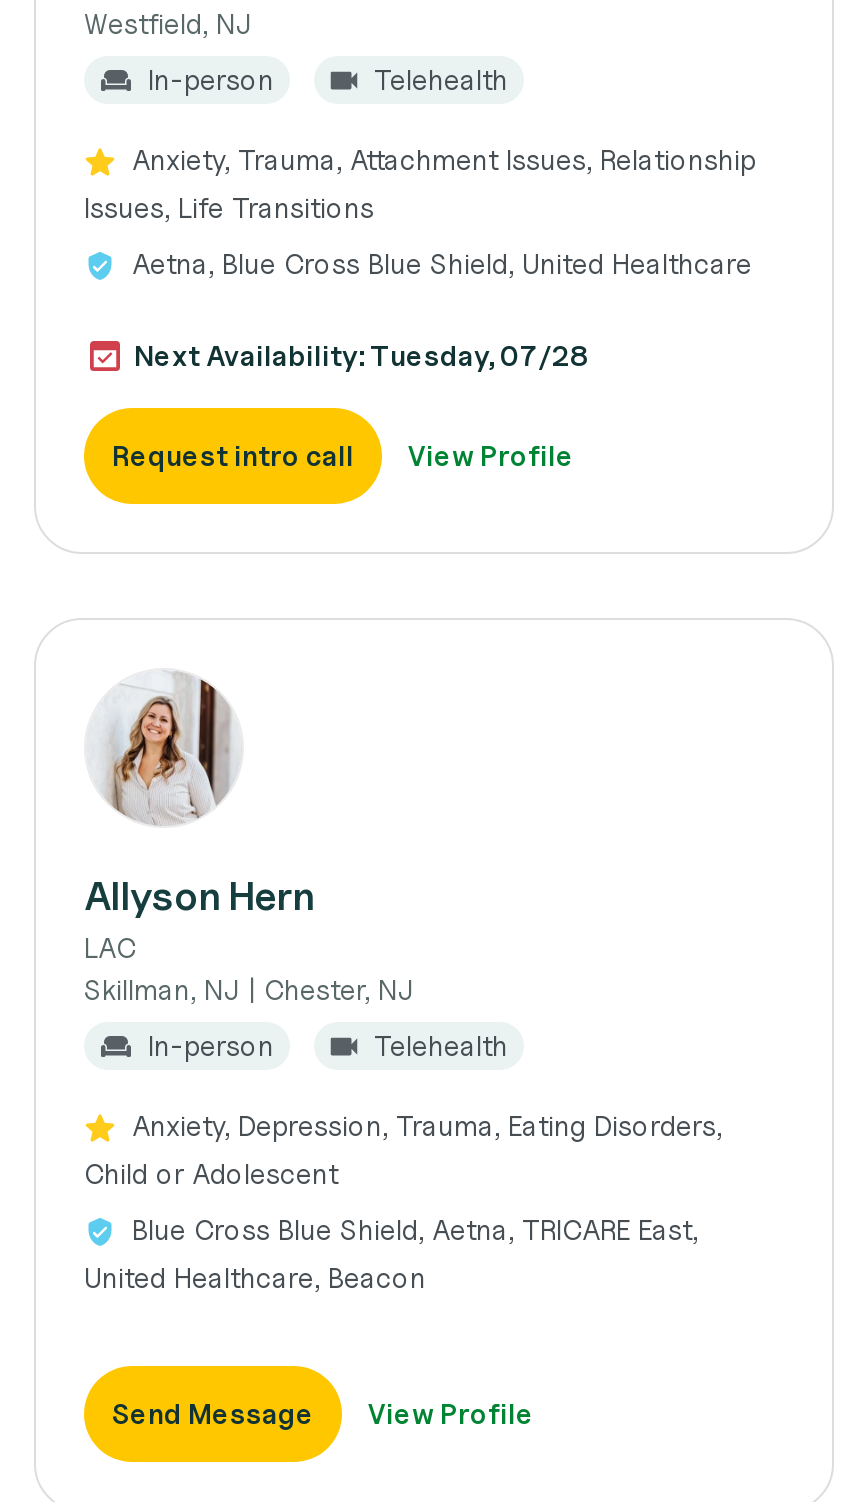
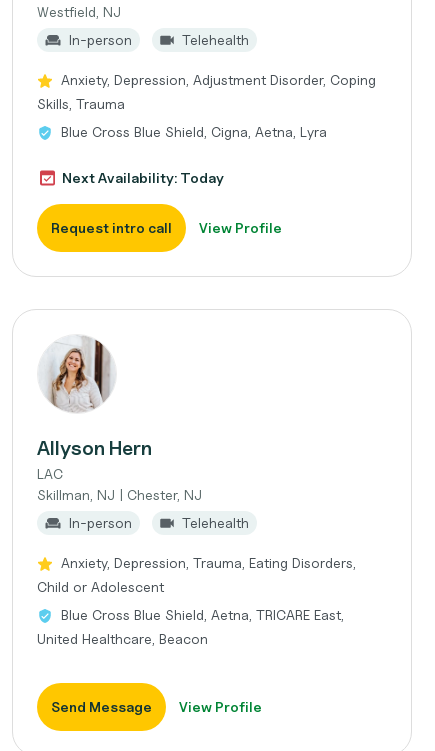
- Anxiety, Trauma, Attachment Issues, Relationship
- Issues, Life Transitions
+ Anxiety, Depression, Adjustment Disorder, Coping
+ Skills, Trauma

- Aetna, Blue Cross Blue Shield, United Healthcare
+ Blue Cross Blue Shield, Cigna, Aetna, Lyra

- Next Availability: Tuesday, 07/28
+ Next Availability: Today
